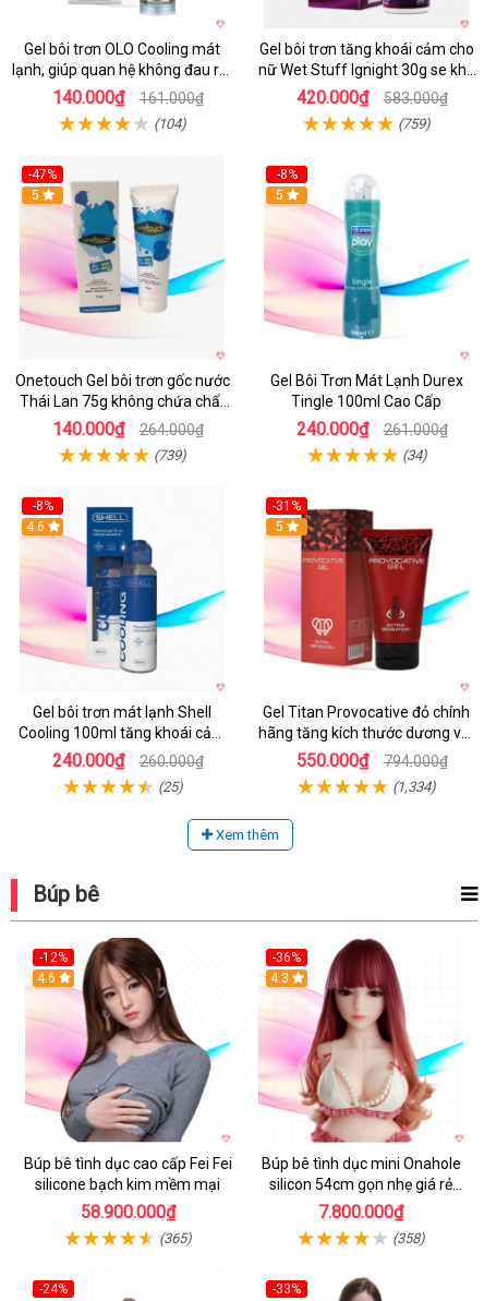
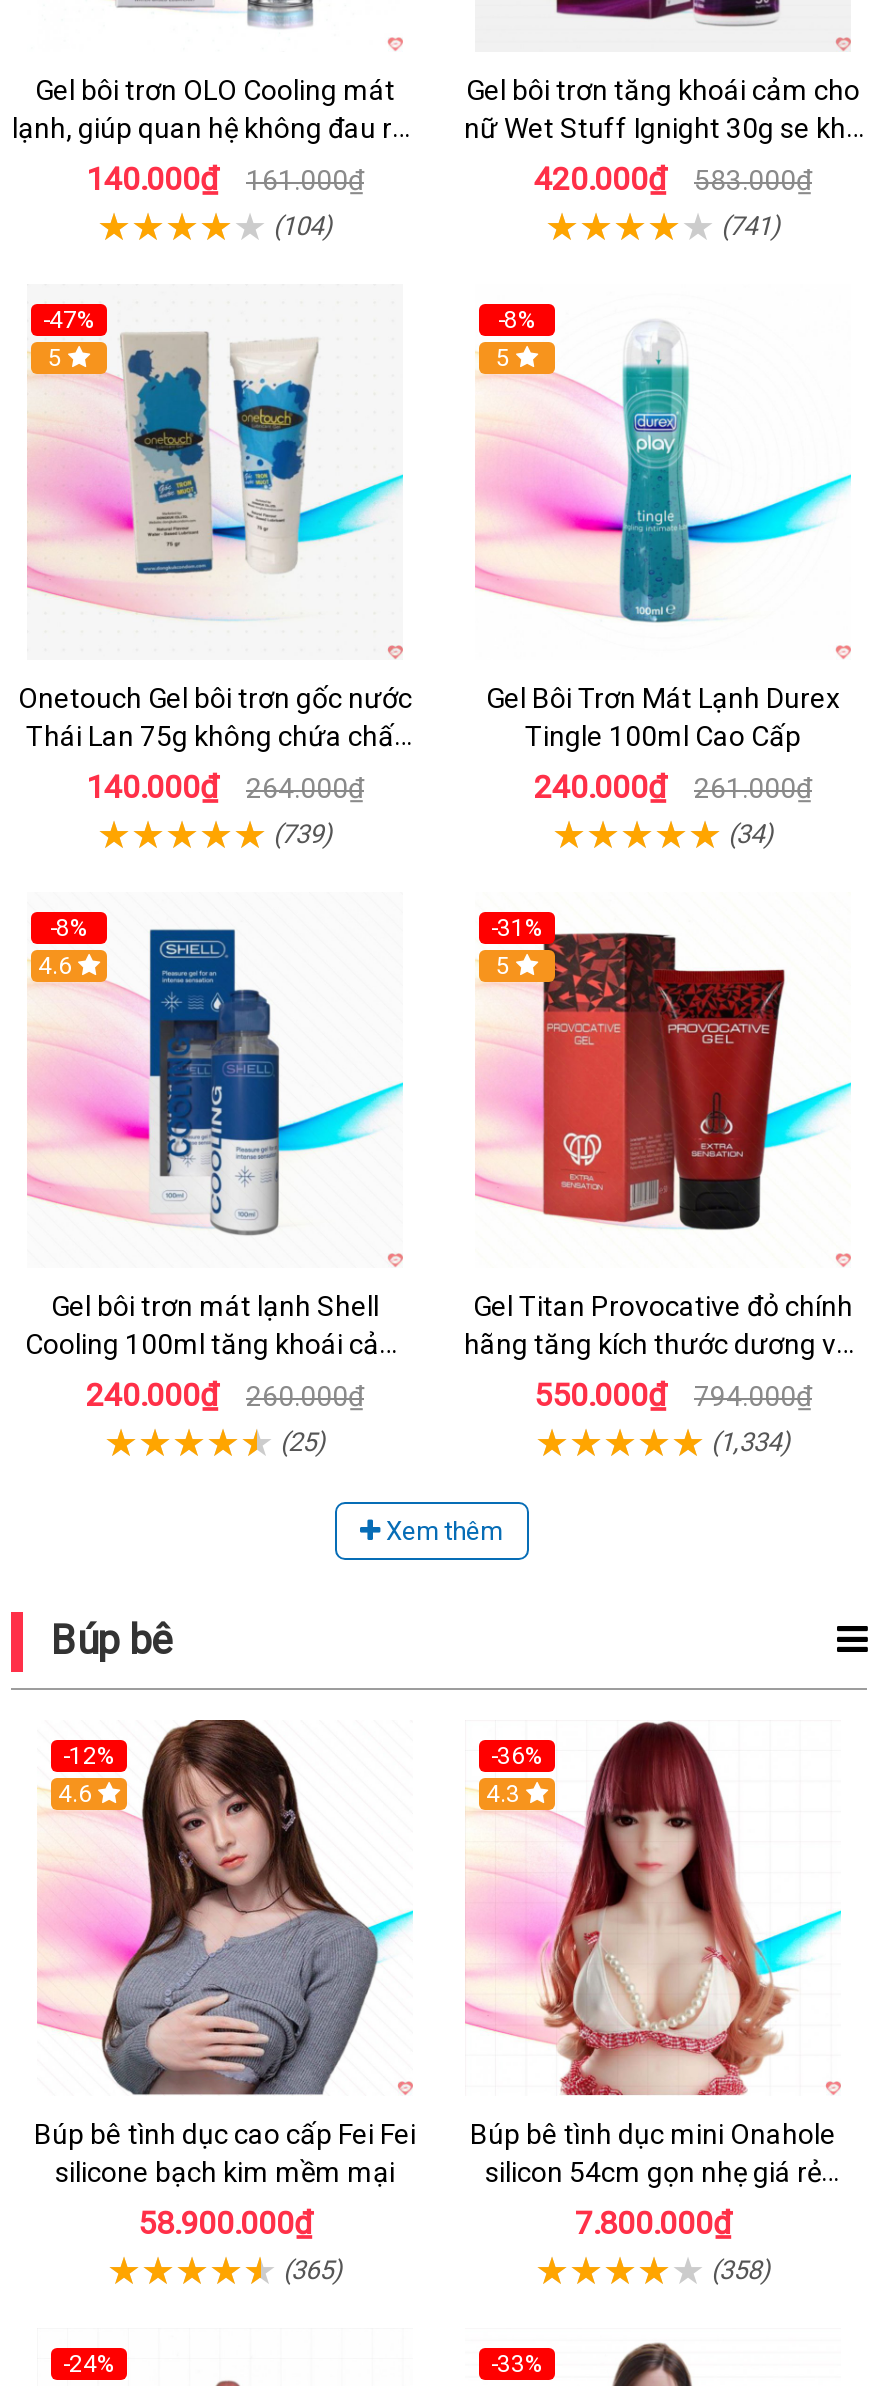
- (759)
+ (741)
